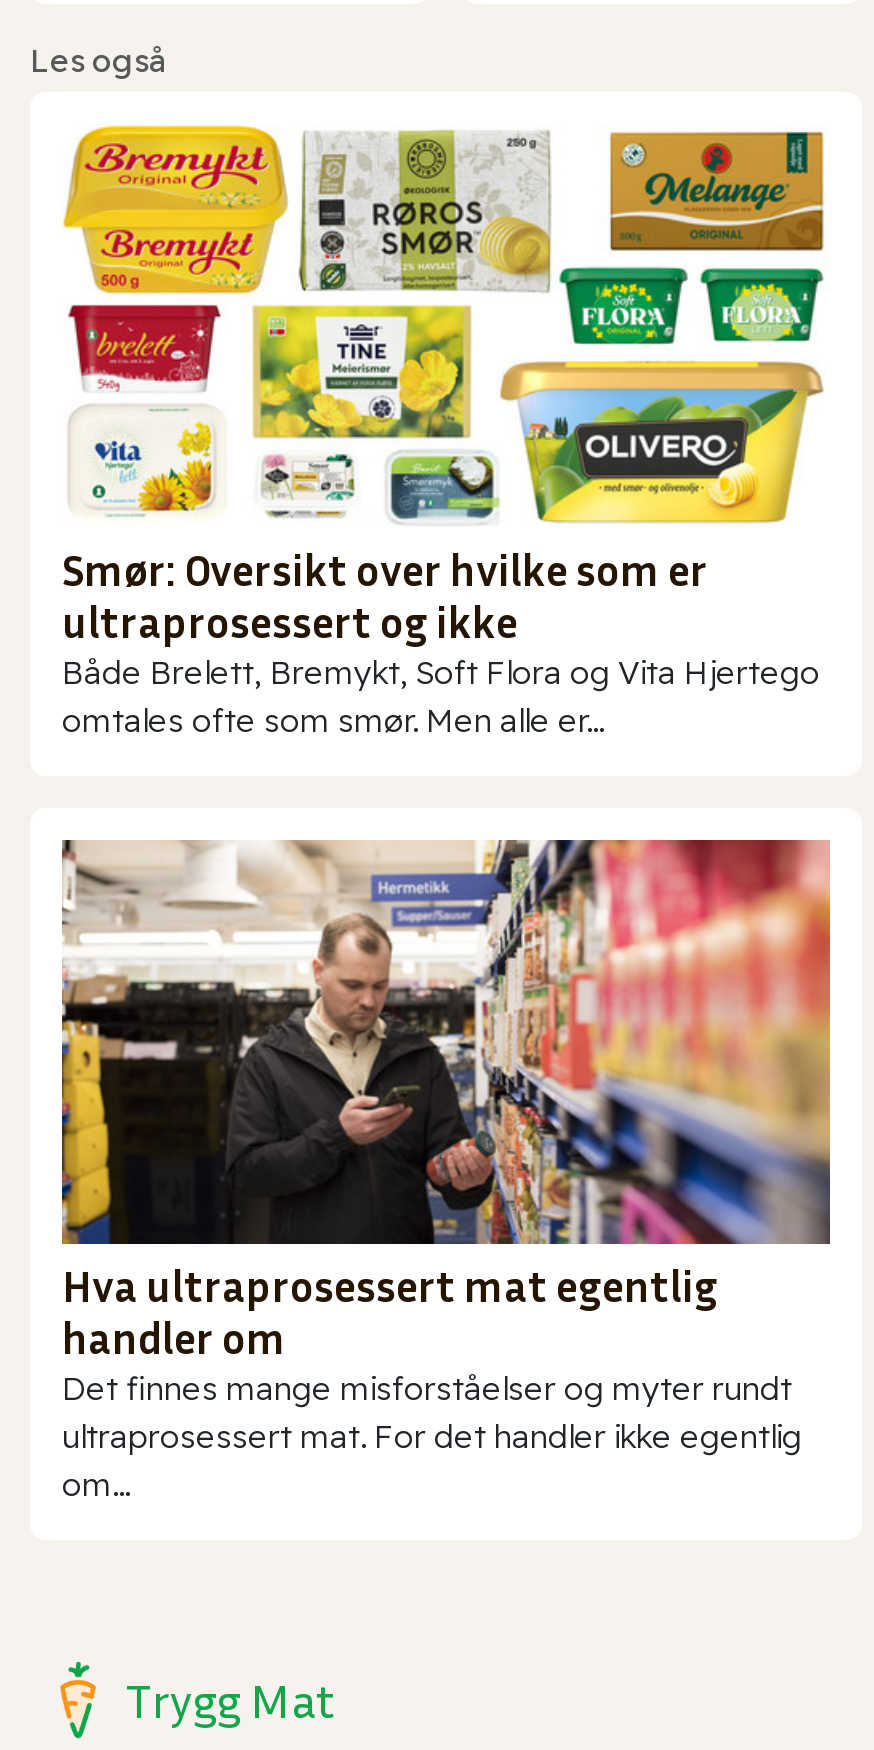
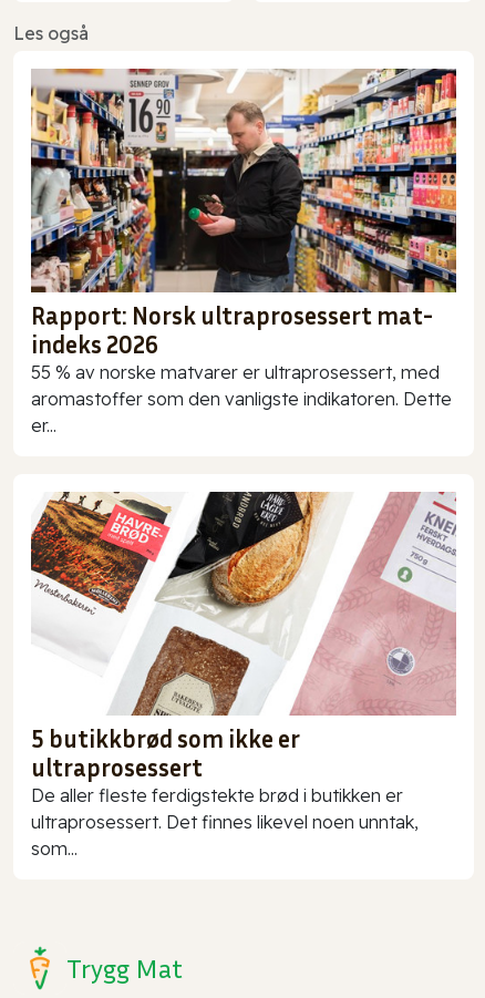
- [image]
- Smør: Oversikt over hvilke som er
- ultraprosessert og ikke
- Både Brelett, Bremykt, Soft Flora og Vita Hjertego
- omtales ofte som smør. Men alle er...
+ [image]
+ Rapport: Norsk ultraprosessert mat-
+ indeks 2026
+ 55 % av norske matvarer er ultraprosessert, med
+ aromastoffer som den vanligste indikatoren. Dette
+ er...

- [image]
- Hva ultraprosessert mat egentlig
- handler om
- Det finnes mange misforståelser og myter rundt
- ultraprosessert mat. For det handler ikke egentlig
- om...
+ [image]
+ 5 butikkbrød som ikke er
+ ultraprosessert
+ De aller fleste ferdigstekte brød i butikken er
+ ultraprosessert. Det finnes likevel noen unntak,
+ som...
